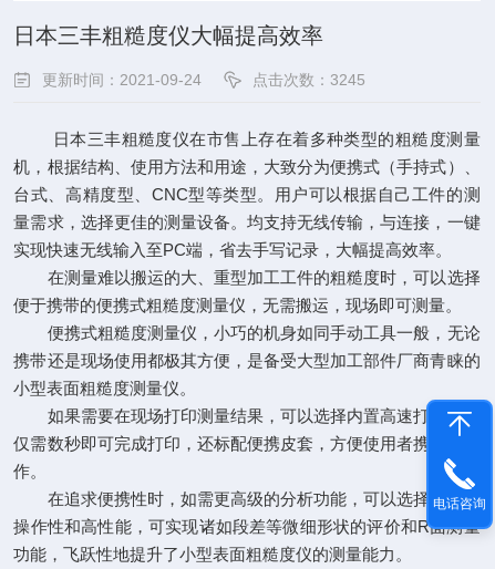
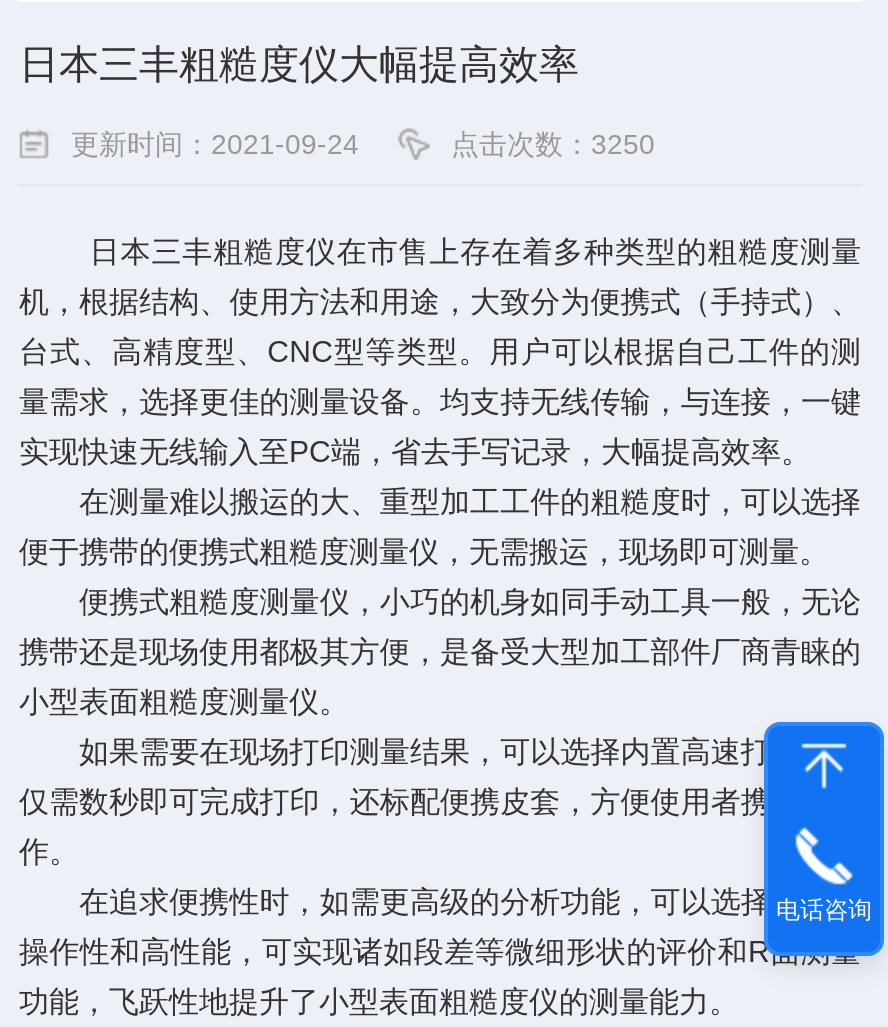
- 点击次数：3245
+ 点击次数：3250
